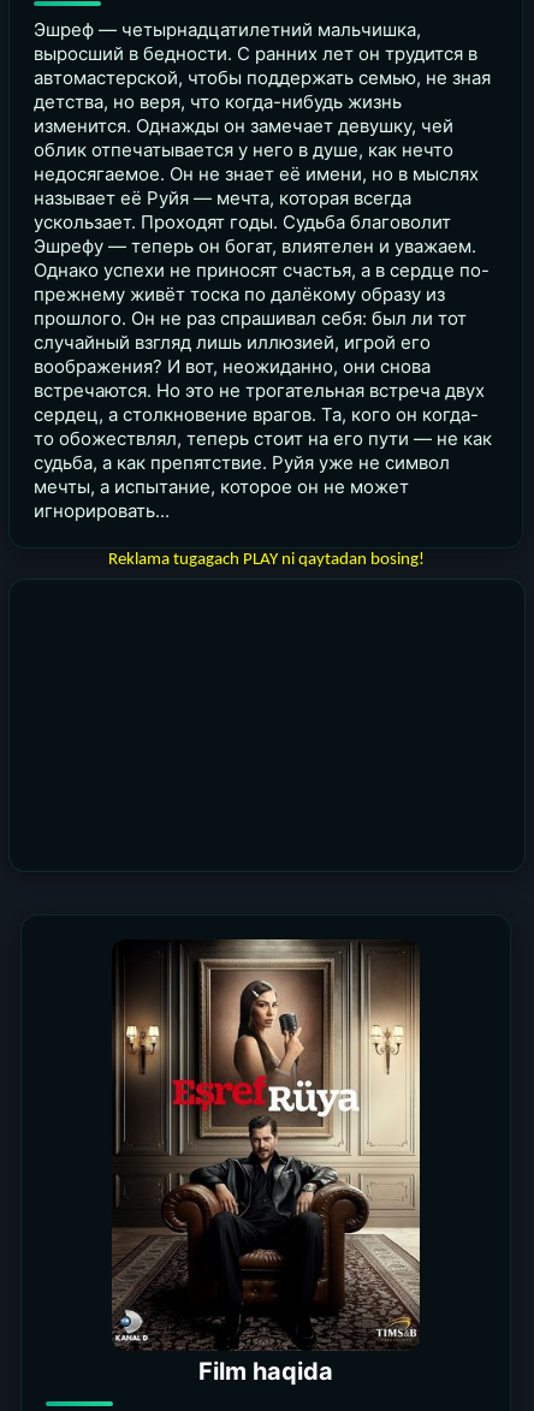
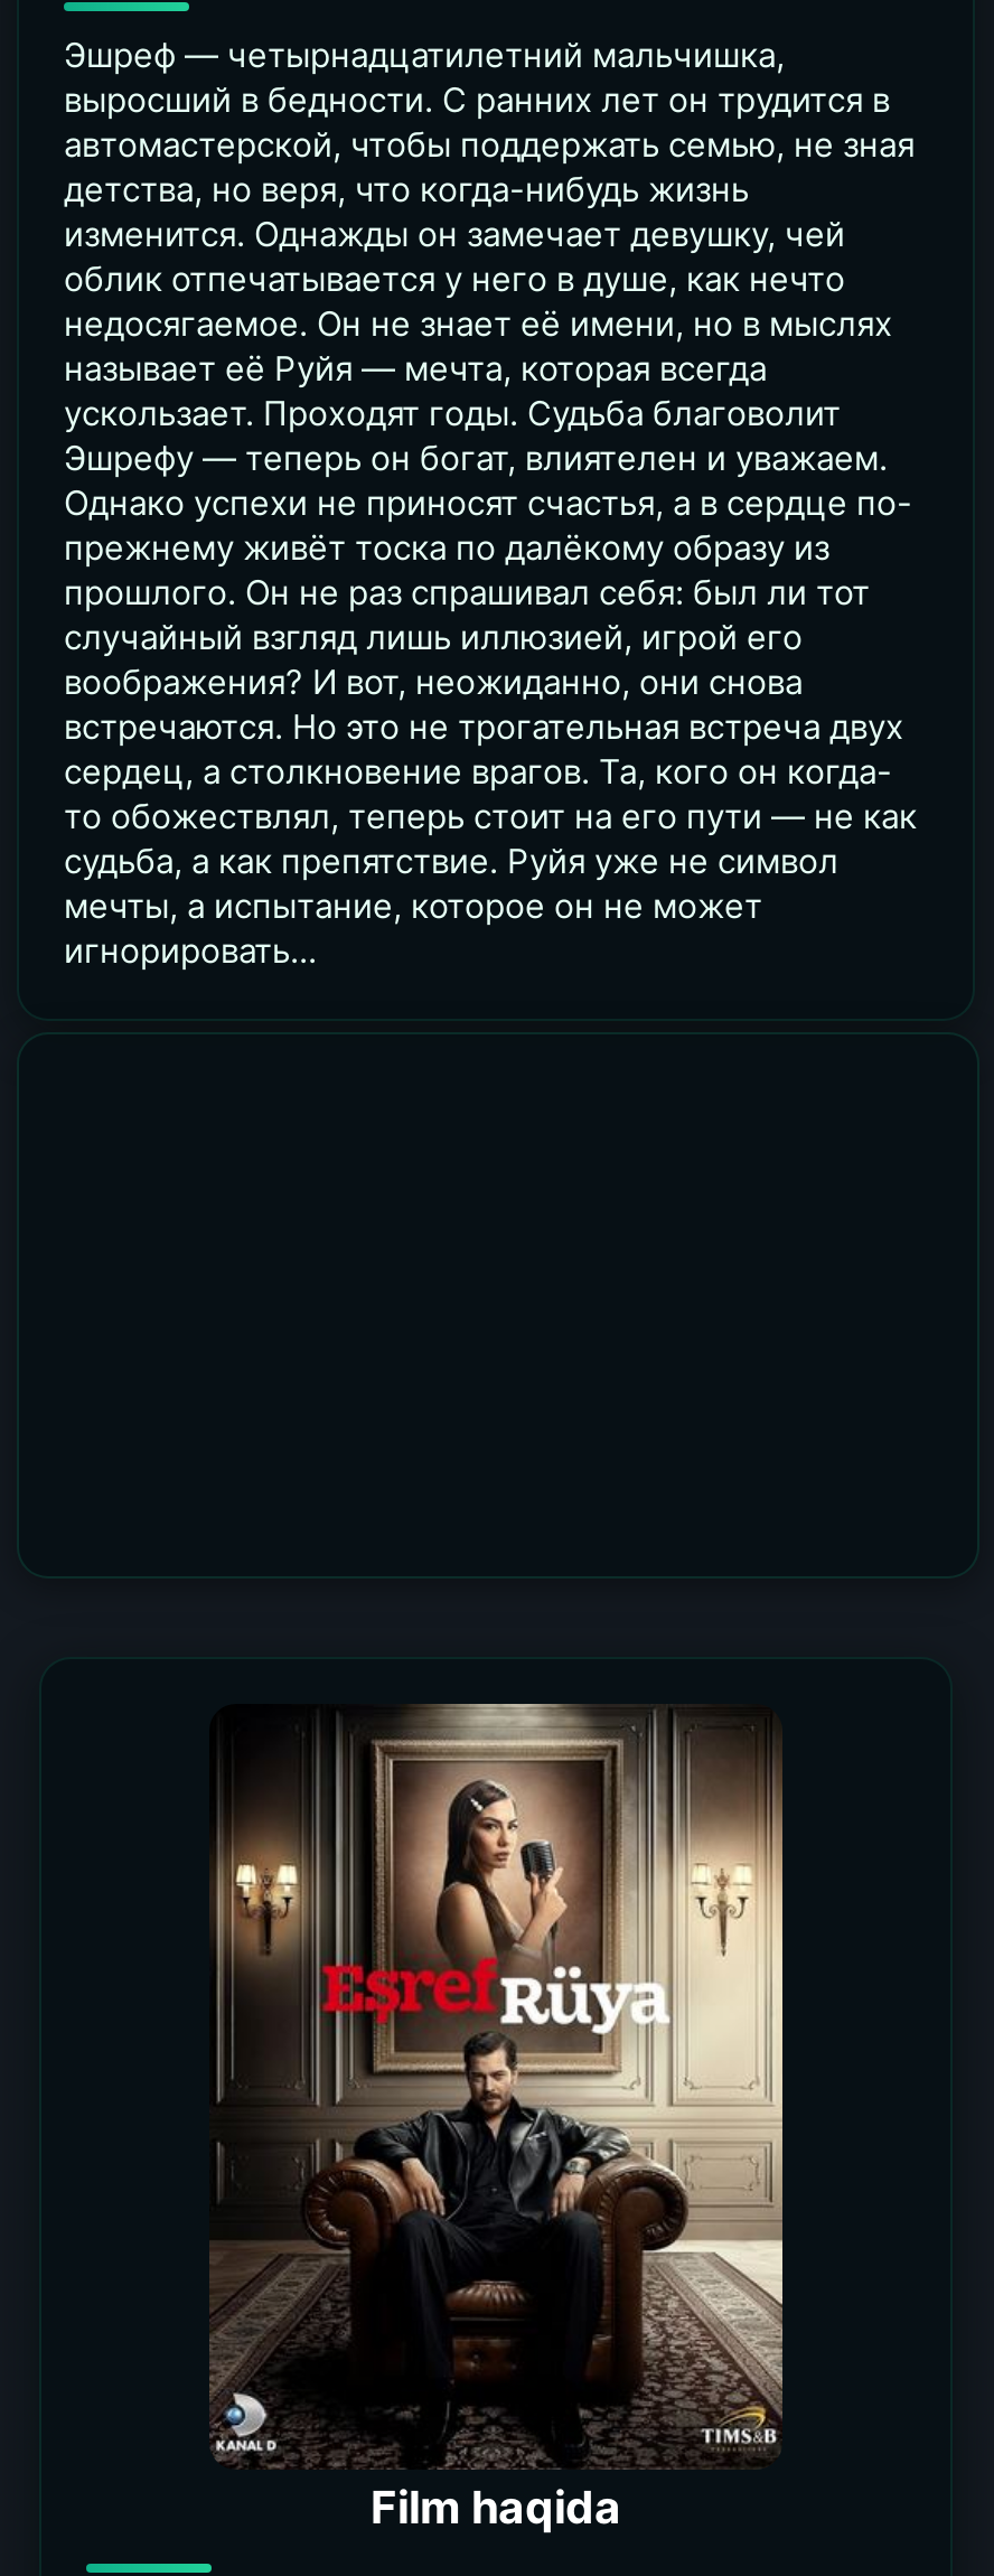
- Reklama tugagach PLAY ni qaytadan bosing!
